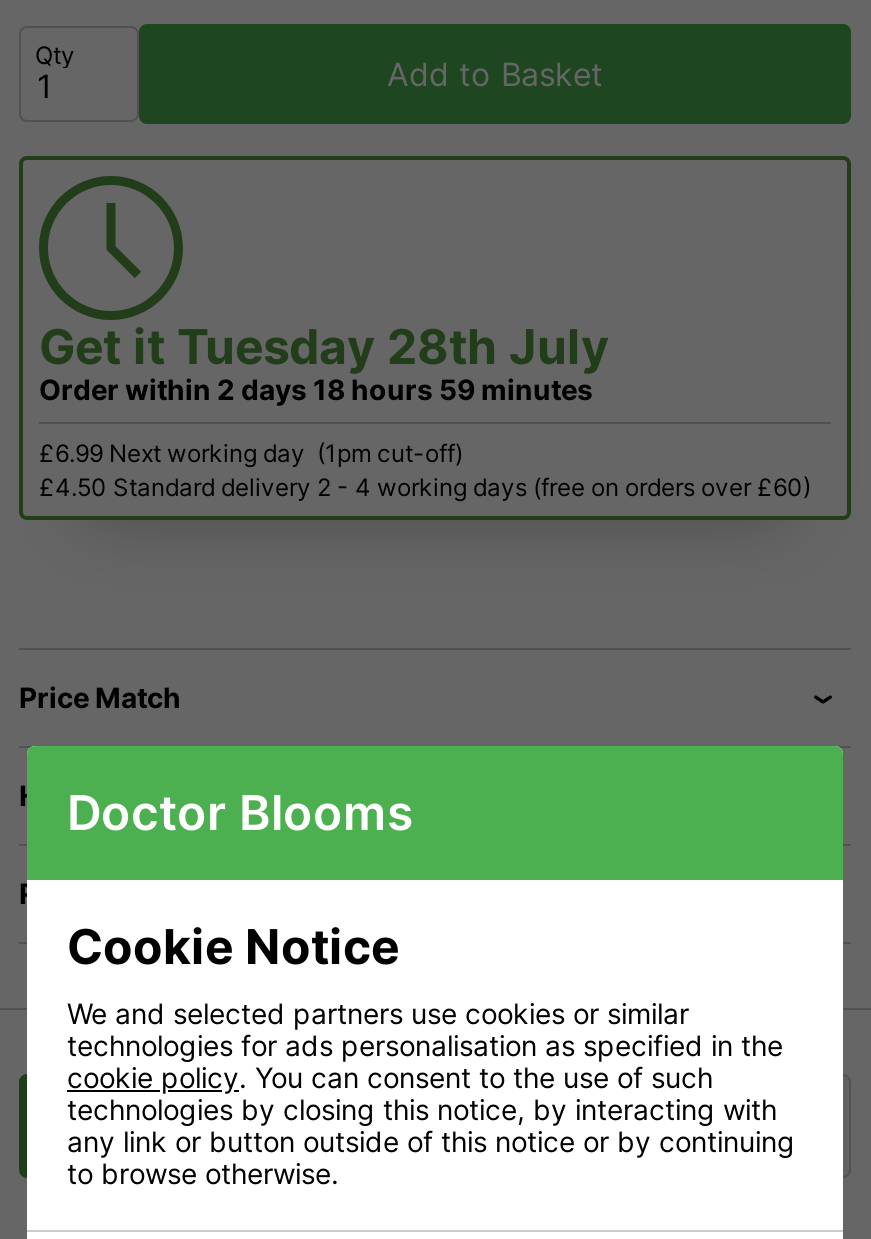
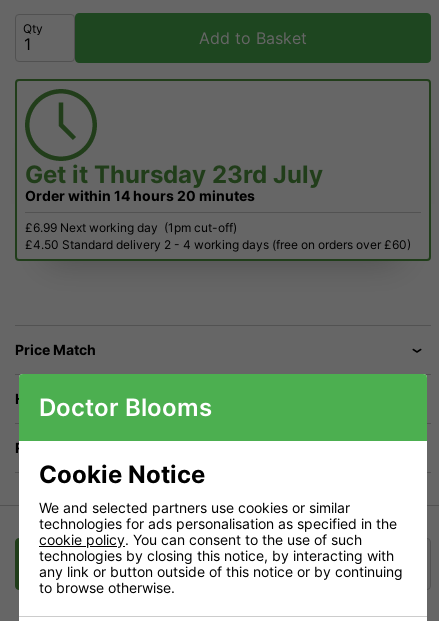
- Get it Tuesday 28th July
- Order within 2 days 18 hours 59 minutes
+ Get it Thursday 23rd July
+ Order within 14 hours 20 minutes
